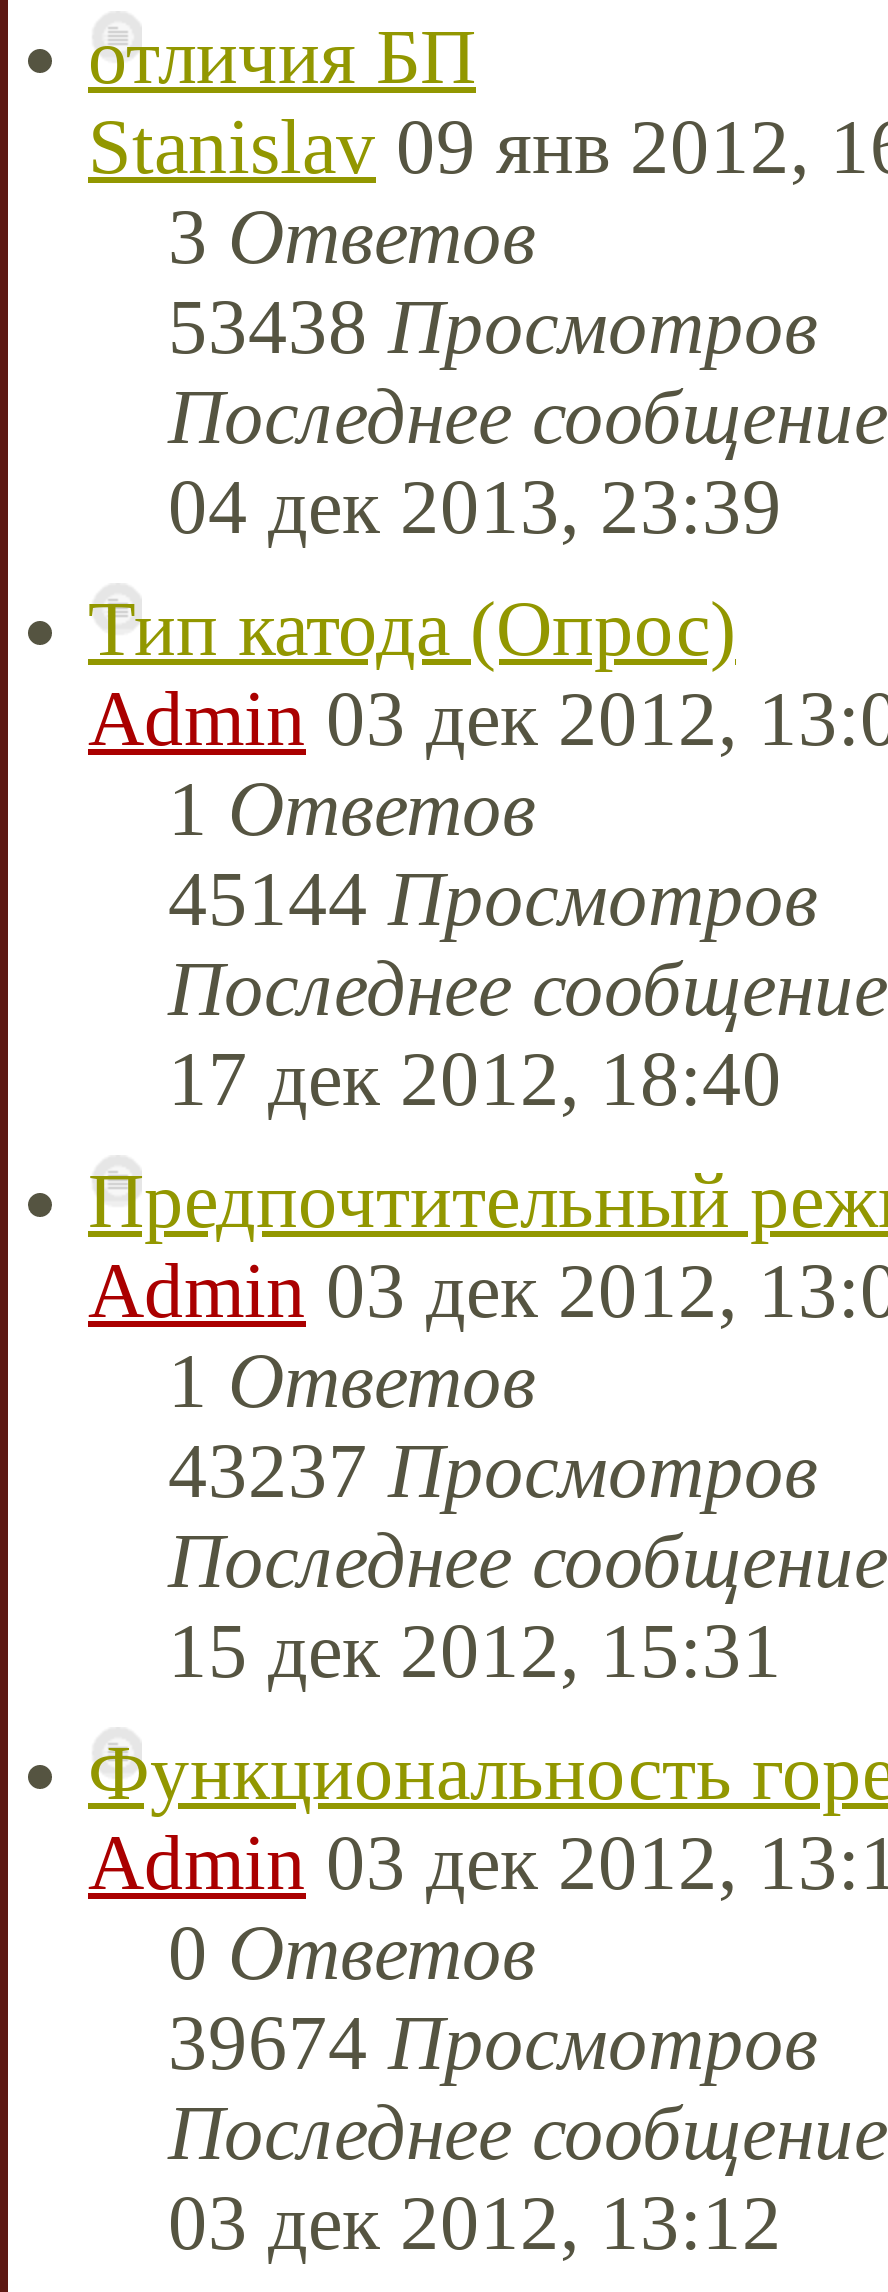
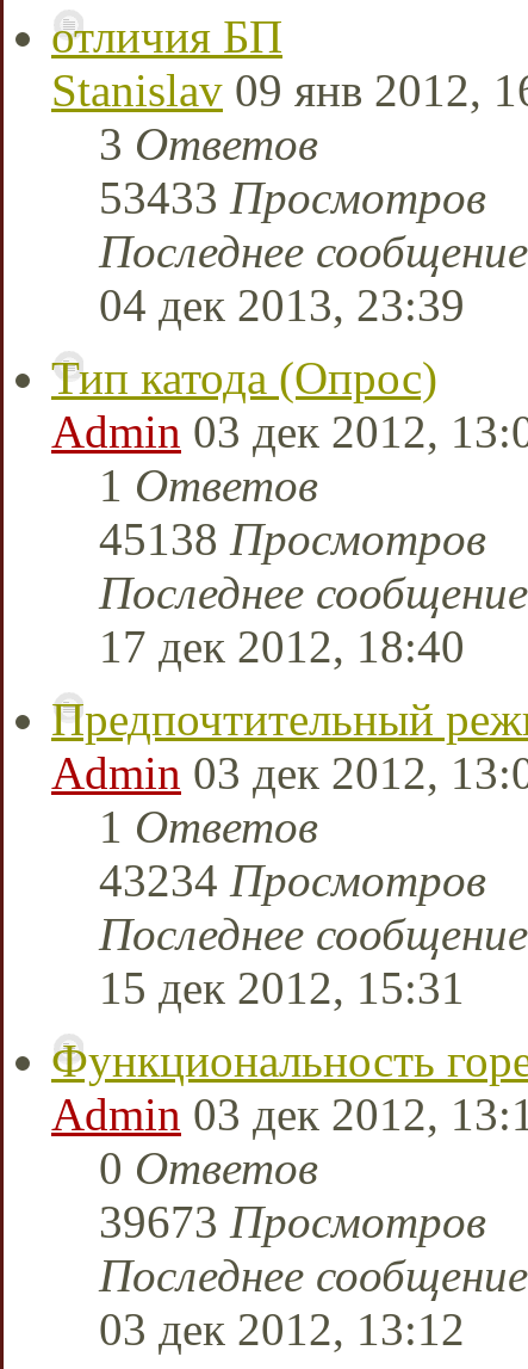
- 53438 Просмотров
+ 53433 Просмотров

- 45144 Просмотров
+ 45138 Просмотров

- 43237 Просмотров
+ 43234 Просмотров

- 39674 Просмотров
+ 39673 Просмотров
